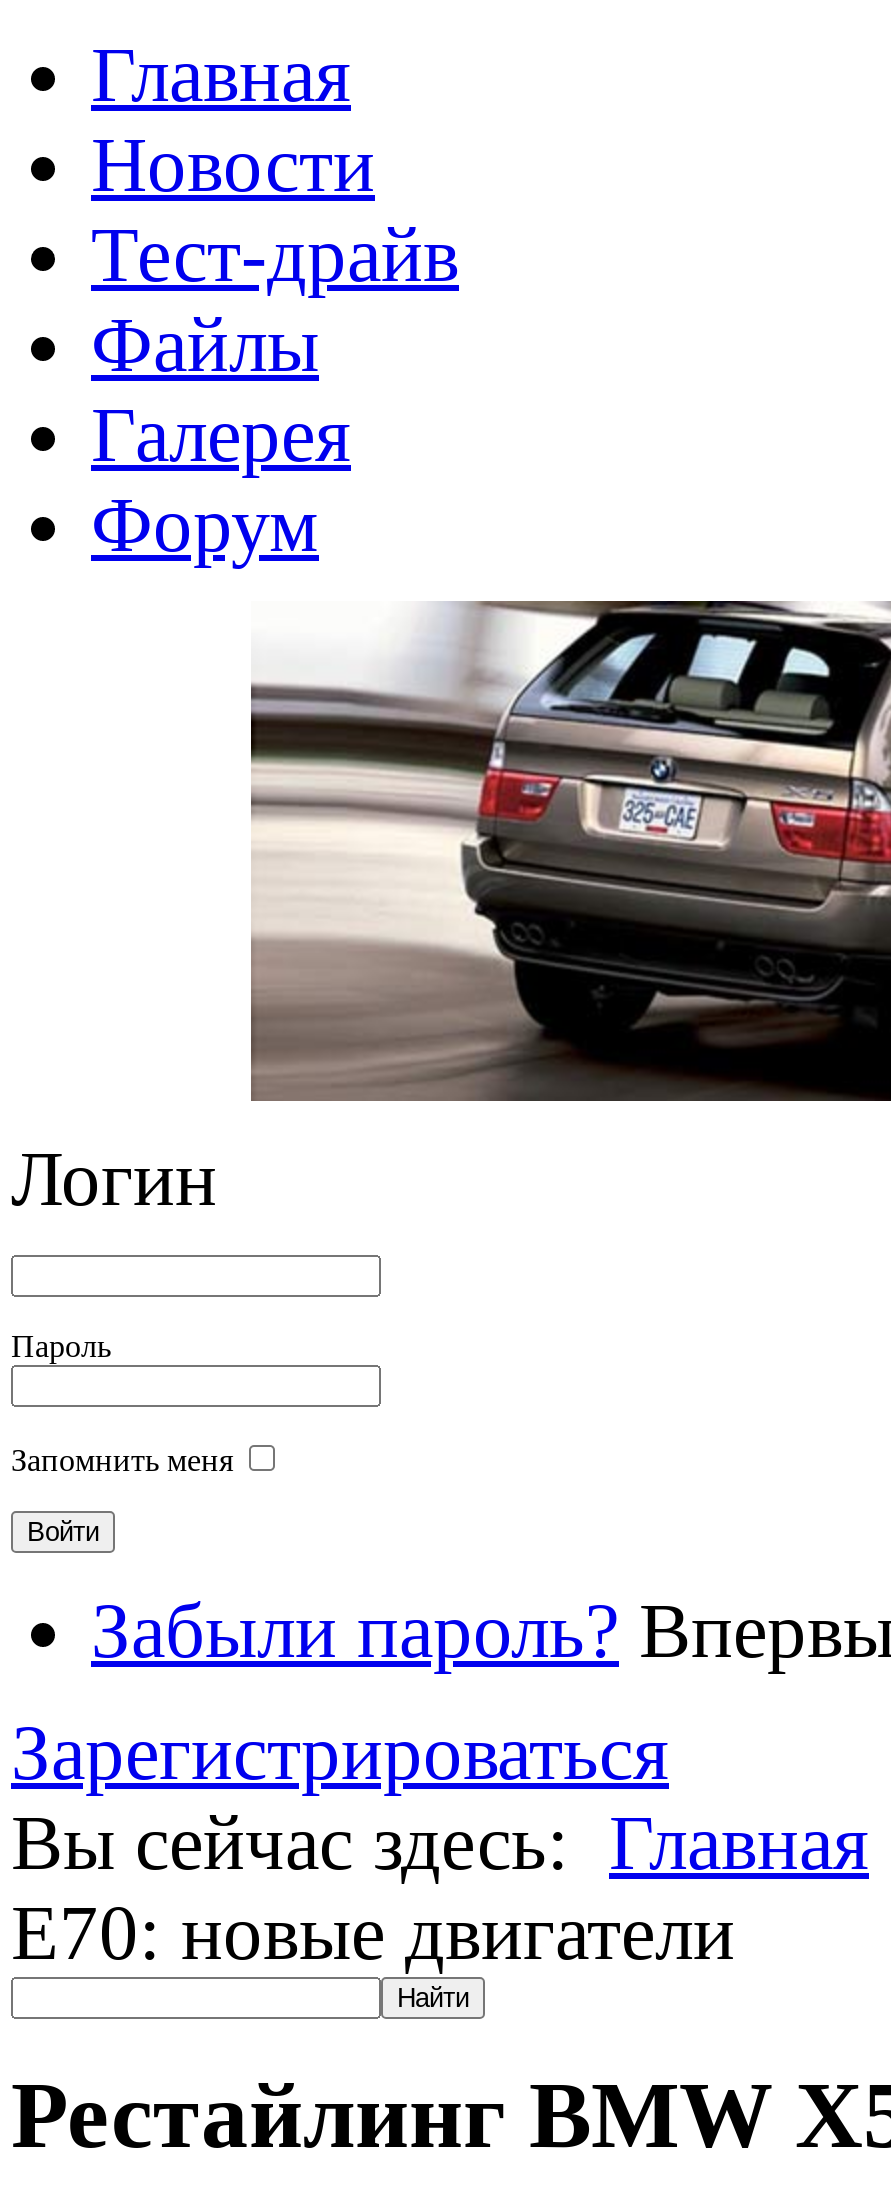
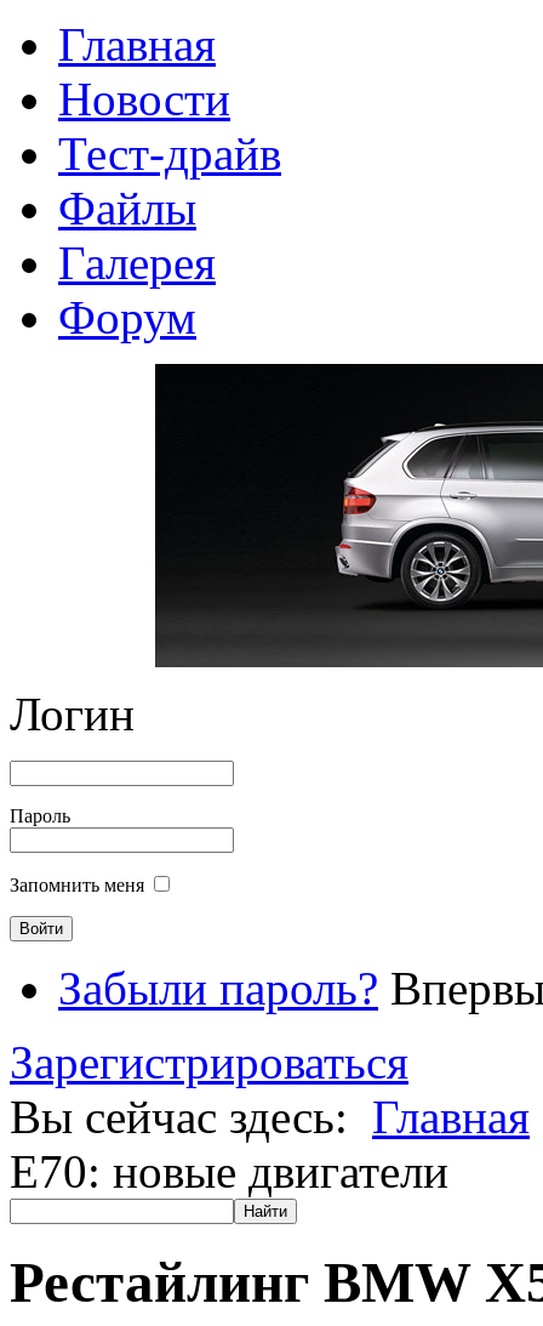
- [image]
+ [image]
